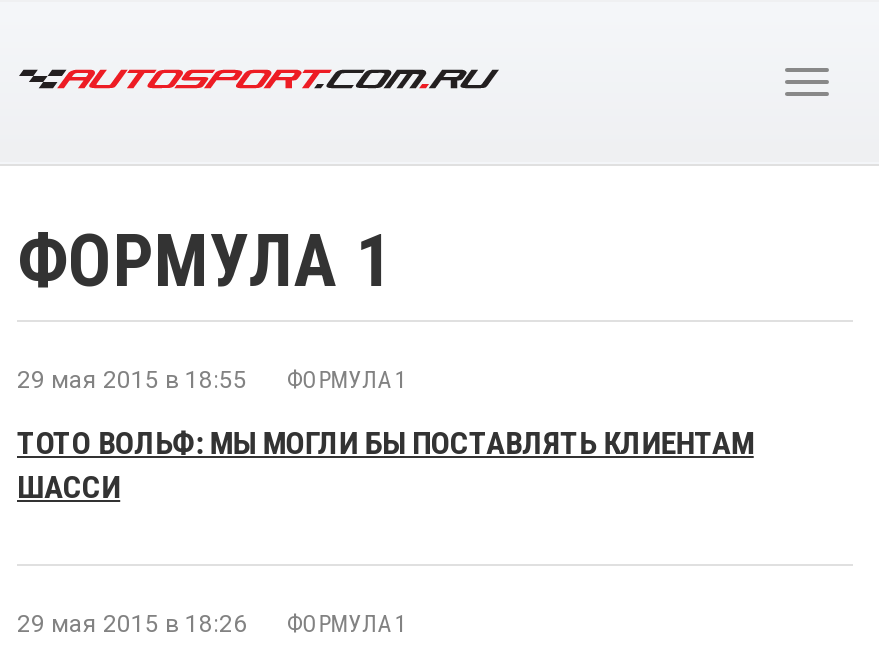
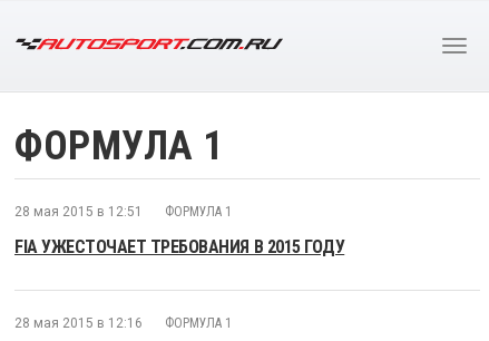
- 29 мая 2015 в 18:55 ФОРМУЛА 1
+ 28 мая 2015 в 12:51 ФОРМУЛА 1

- ТОТО ВОЛЬФ: МЫ МОГЛИ БЫ ПОСТАВЛЯТЬ КЛИЕНТАМ
- ШАССИ
+ FIA УЖЕСТОЧАЕТ ТРЕБОВАНИЯ В 2015 ГОДУ

- 29 мая 2015 в 18:26 ФОРМУЛА 1
+ 28 мая 2015 в 12:16 ФОРМУЛА 1
